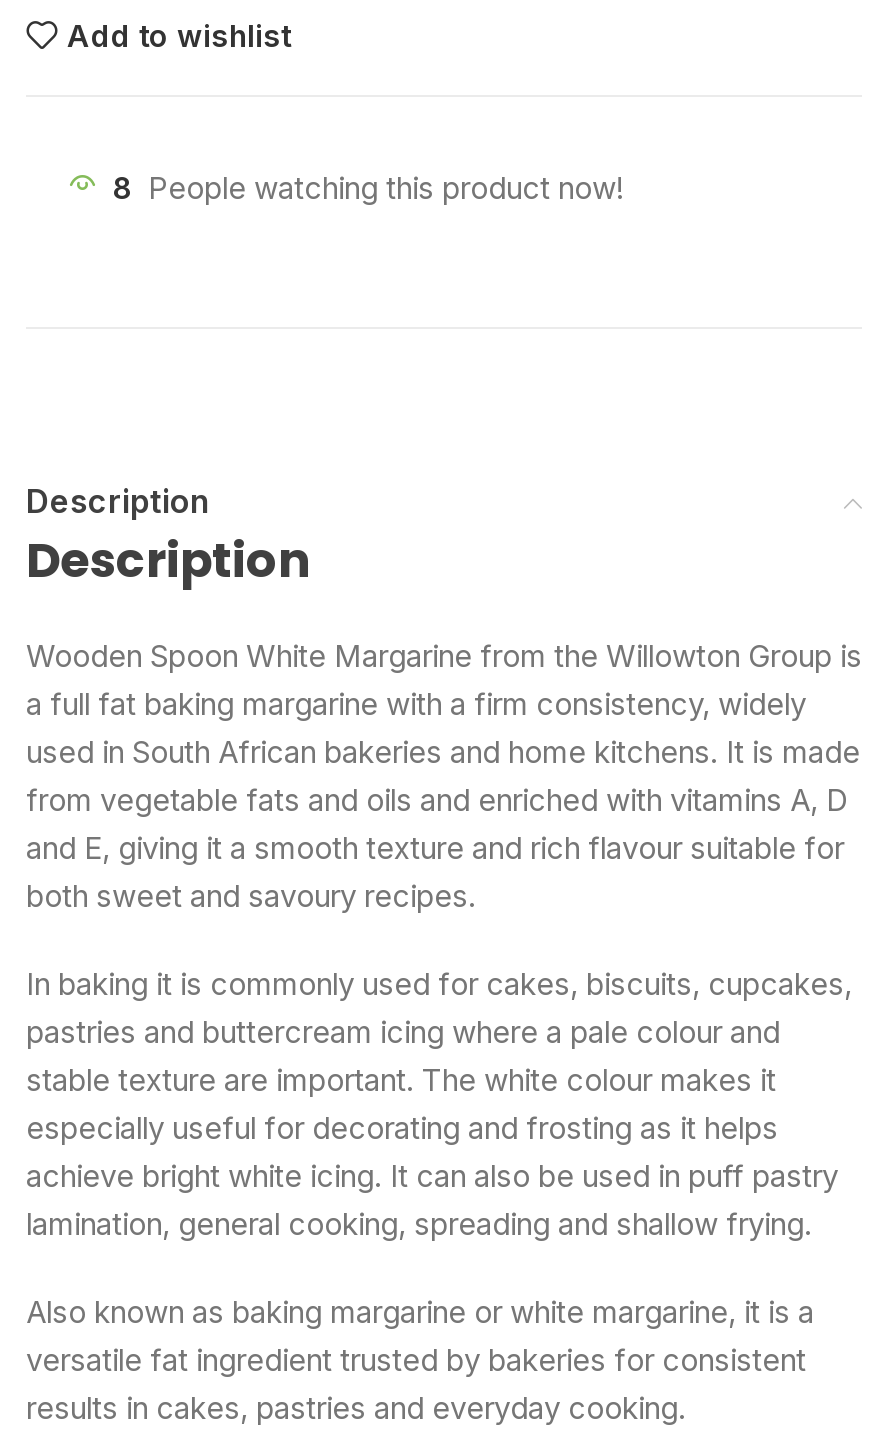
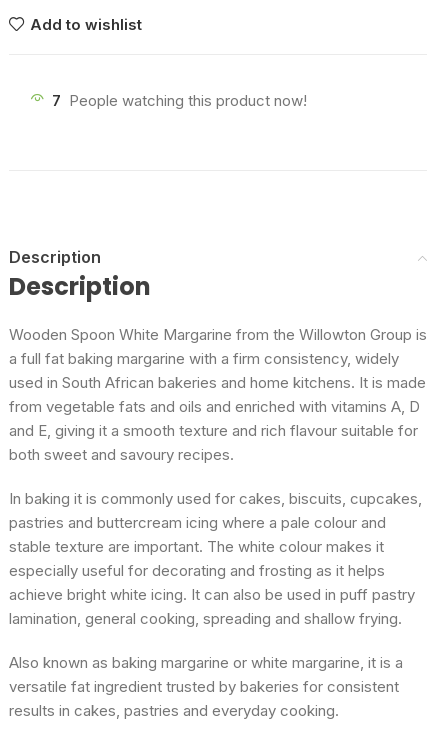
- 8 People watching this product now!
+ 7 People watching this product now!
